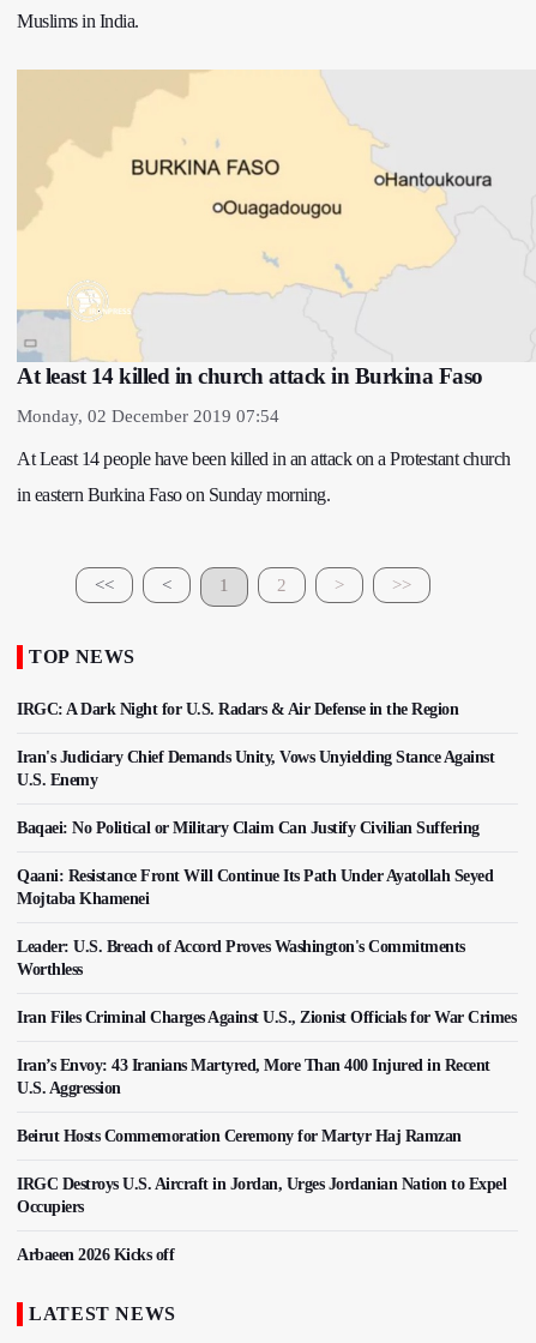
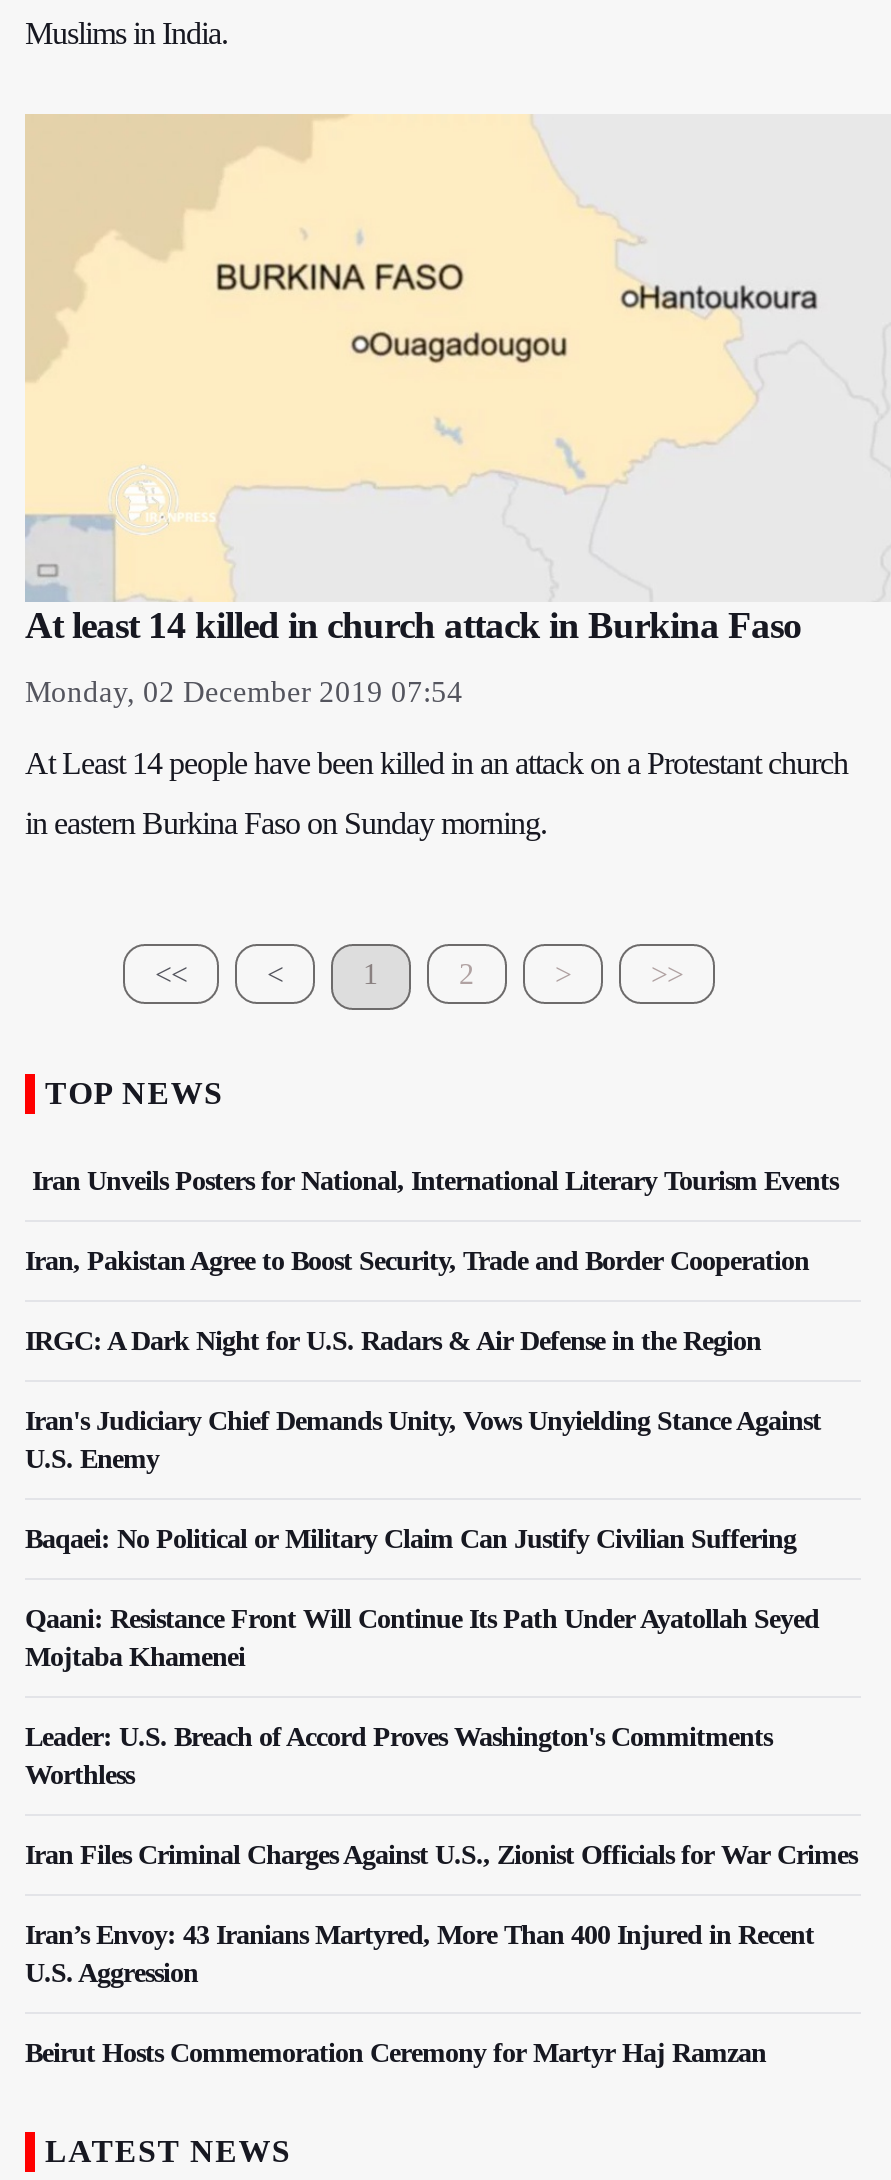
+ Iran Unveils Posters for National, International Literary Tourism Events
+ Iran, Pakistan Agree to Boost Security, Trade and Border Cooperation

moved down: IRGC: A Dark Night for U.S. Radars & Air Defense in the Region | Iran's Judiciary Chief Demands Unity, Vows Unyielding Stance Against | U.S. Enemy | ... | U.S. Aggression | Beirut Hosts Commemoration Ceremony for Martyr Haj Ramzan

- IRGC Destroys U.S. Aircraft in Jordan, Urges Jordanian Nation to Expel
- Occupiers
- Arbaeen 2026 Kicks off
